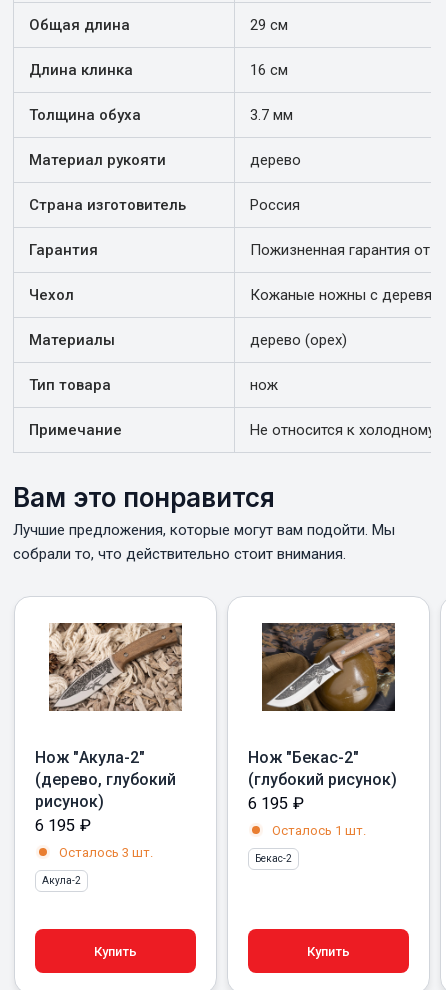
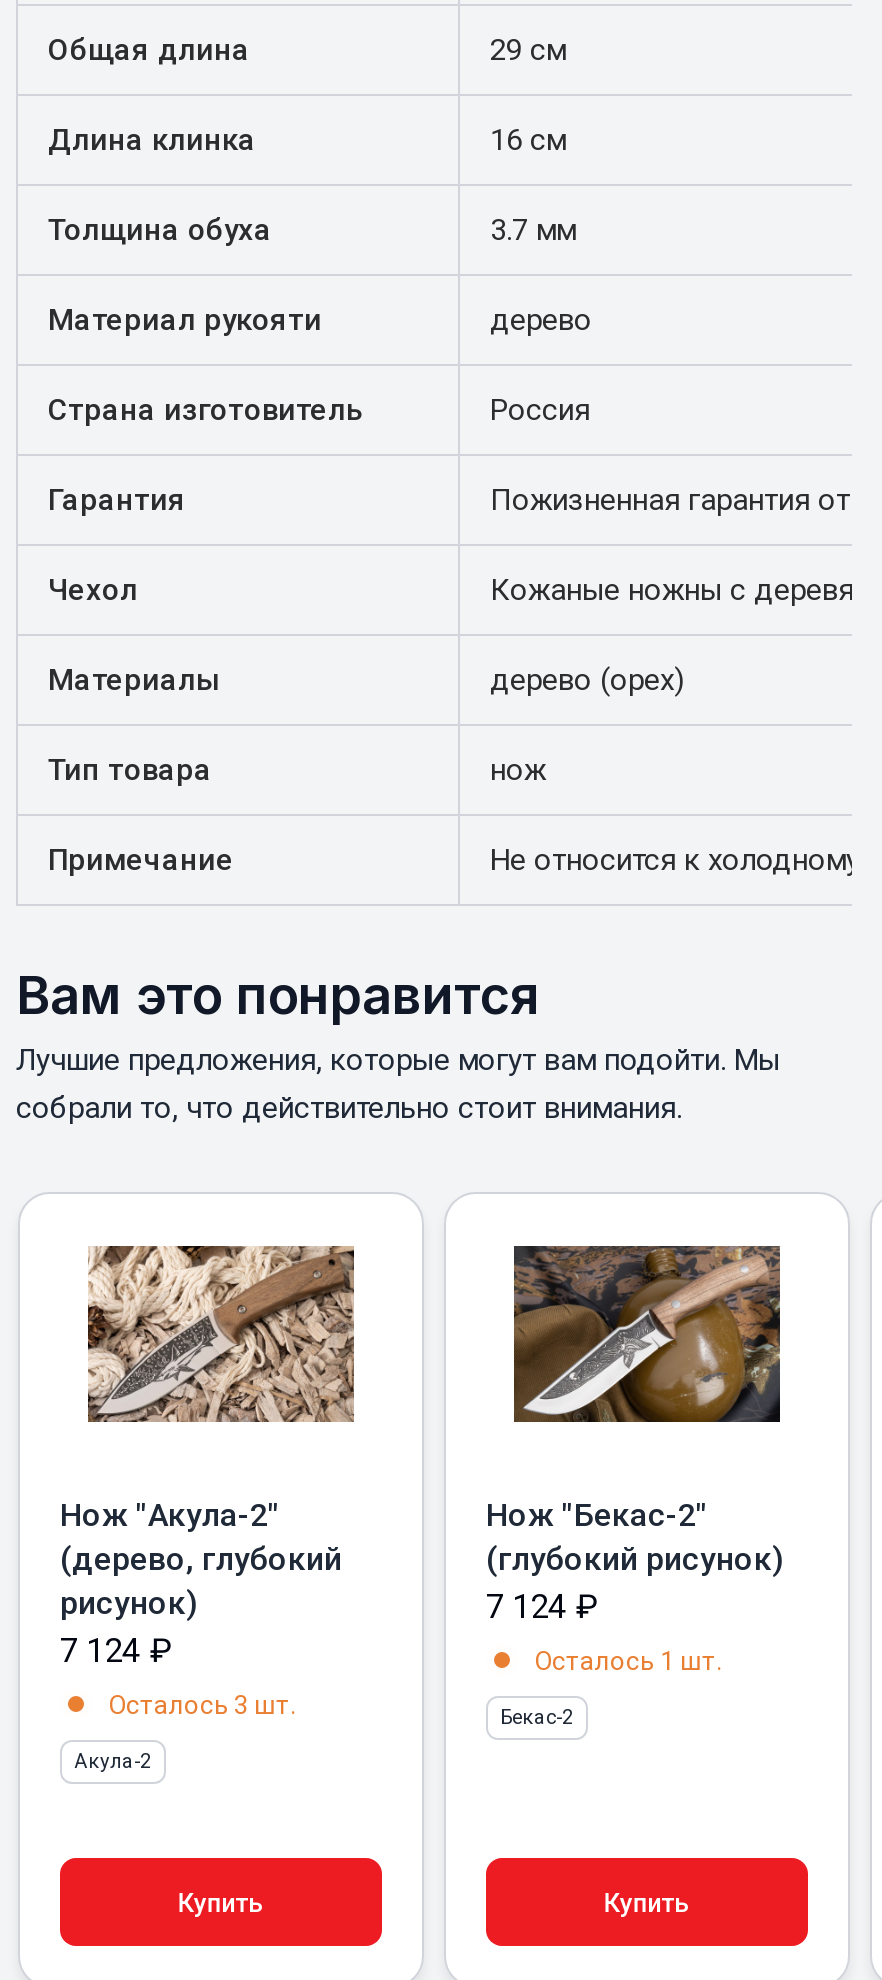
- 6 195 ₽
+ 7 124 ₽

- 6 195 ₽
+ 7 124 ₽
